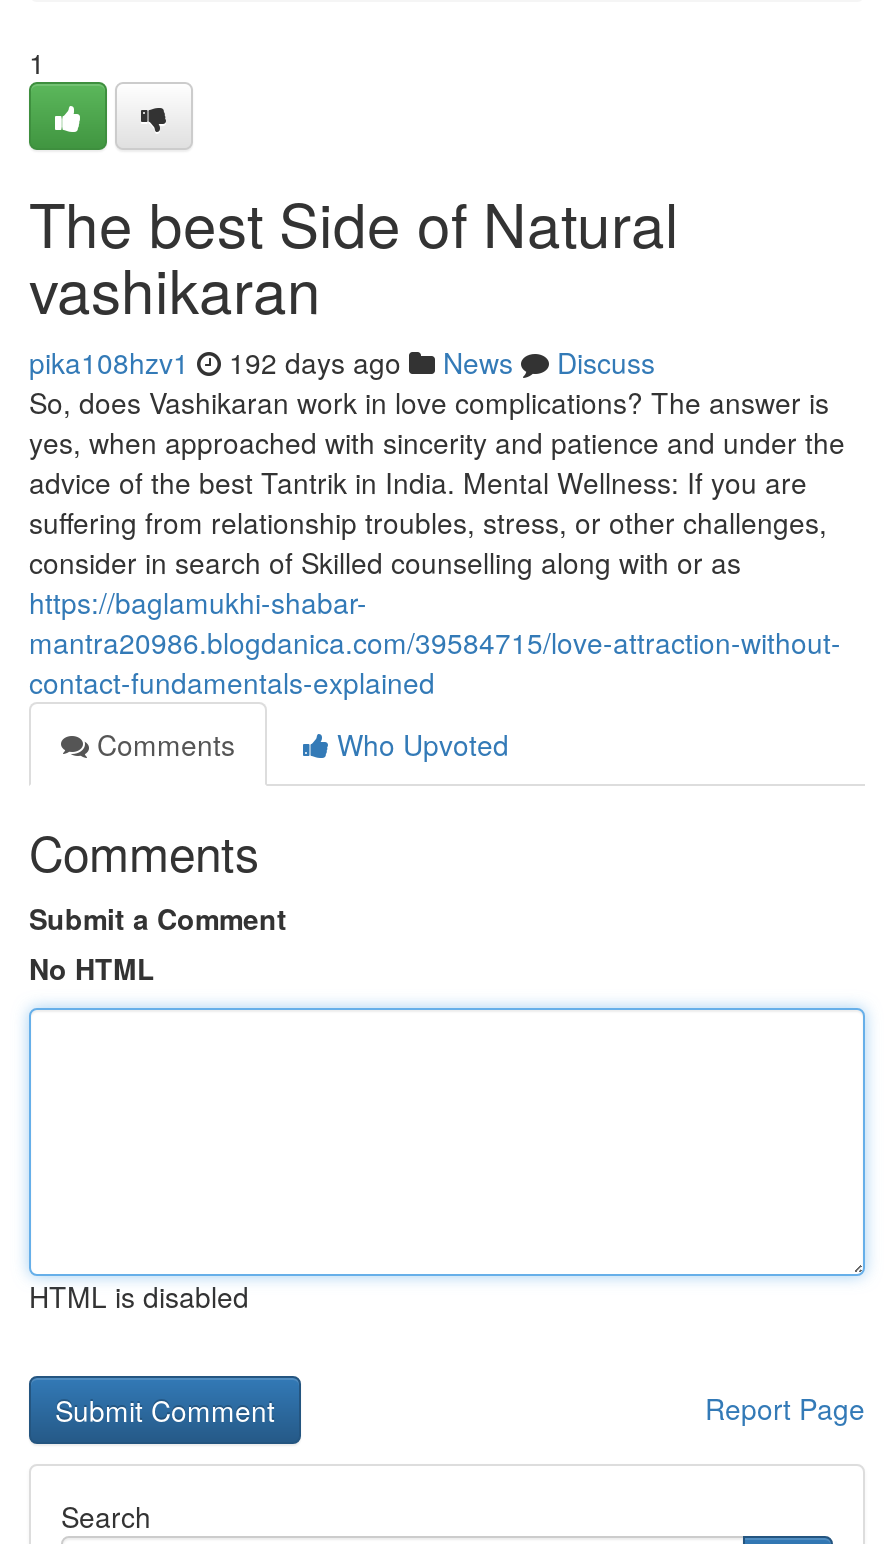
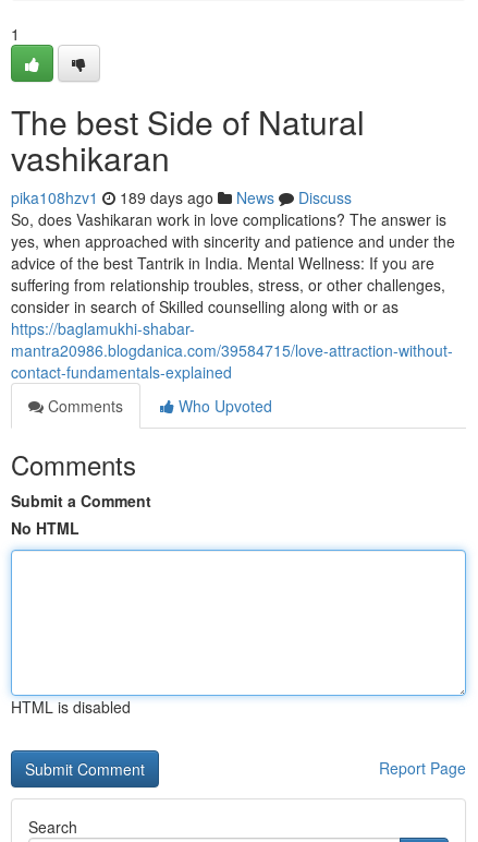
- pika108hzv1 192 days ago News Discuss
+ pika108hzv1 189 days ago News Discuss
